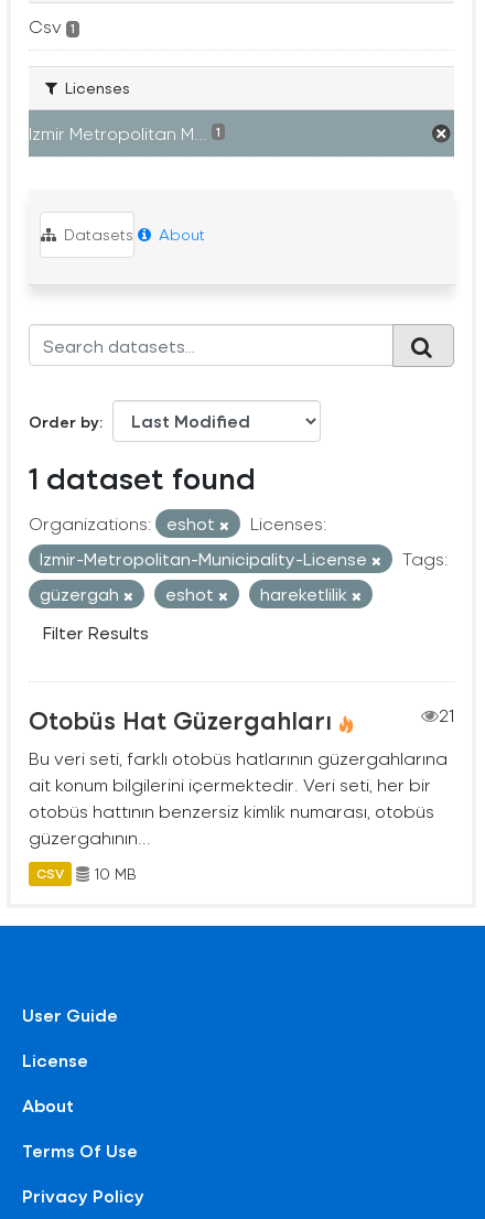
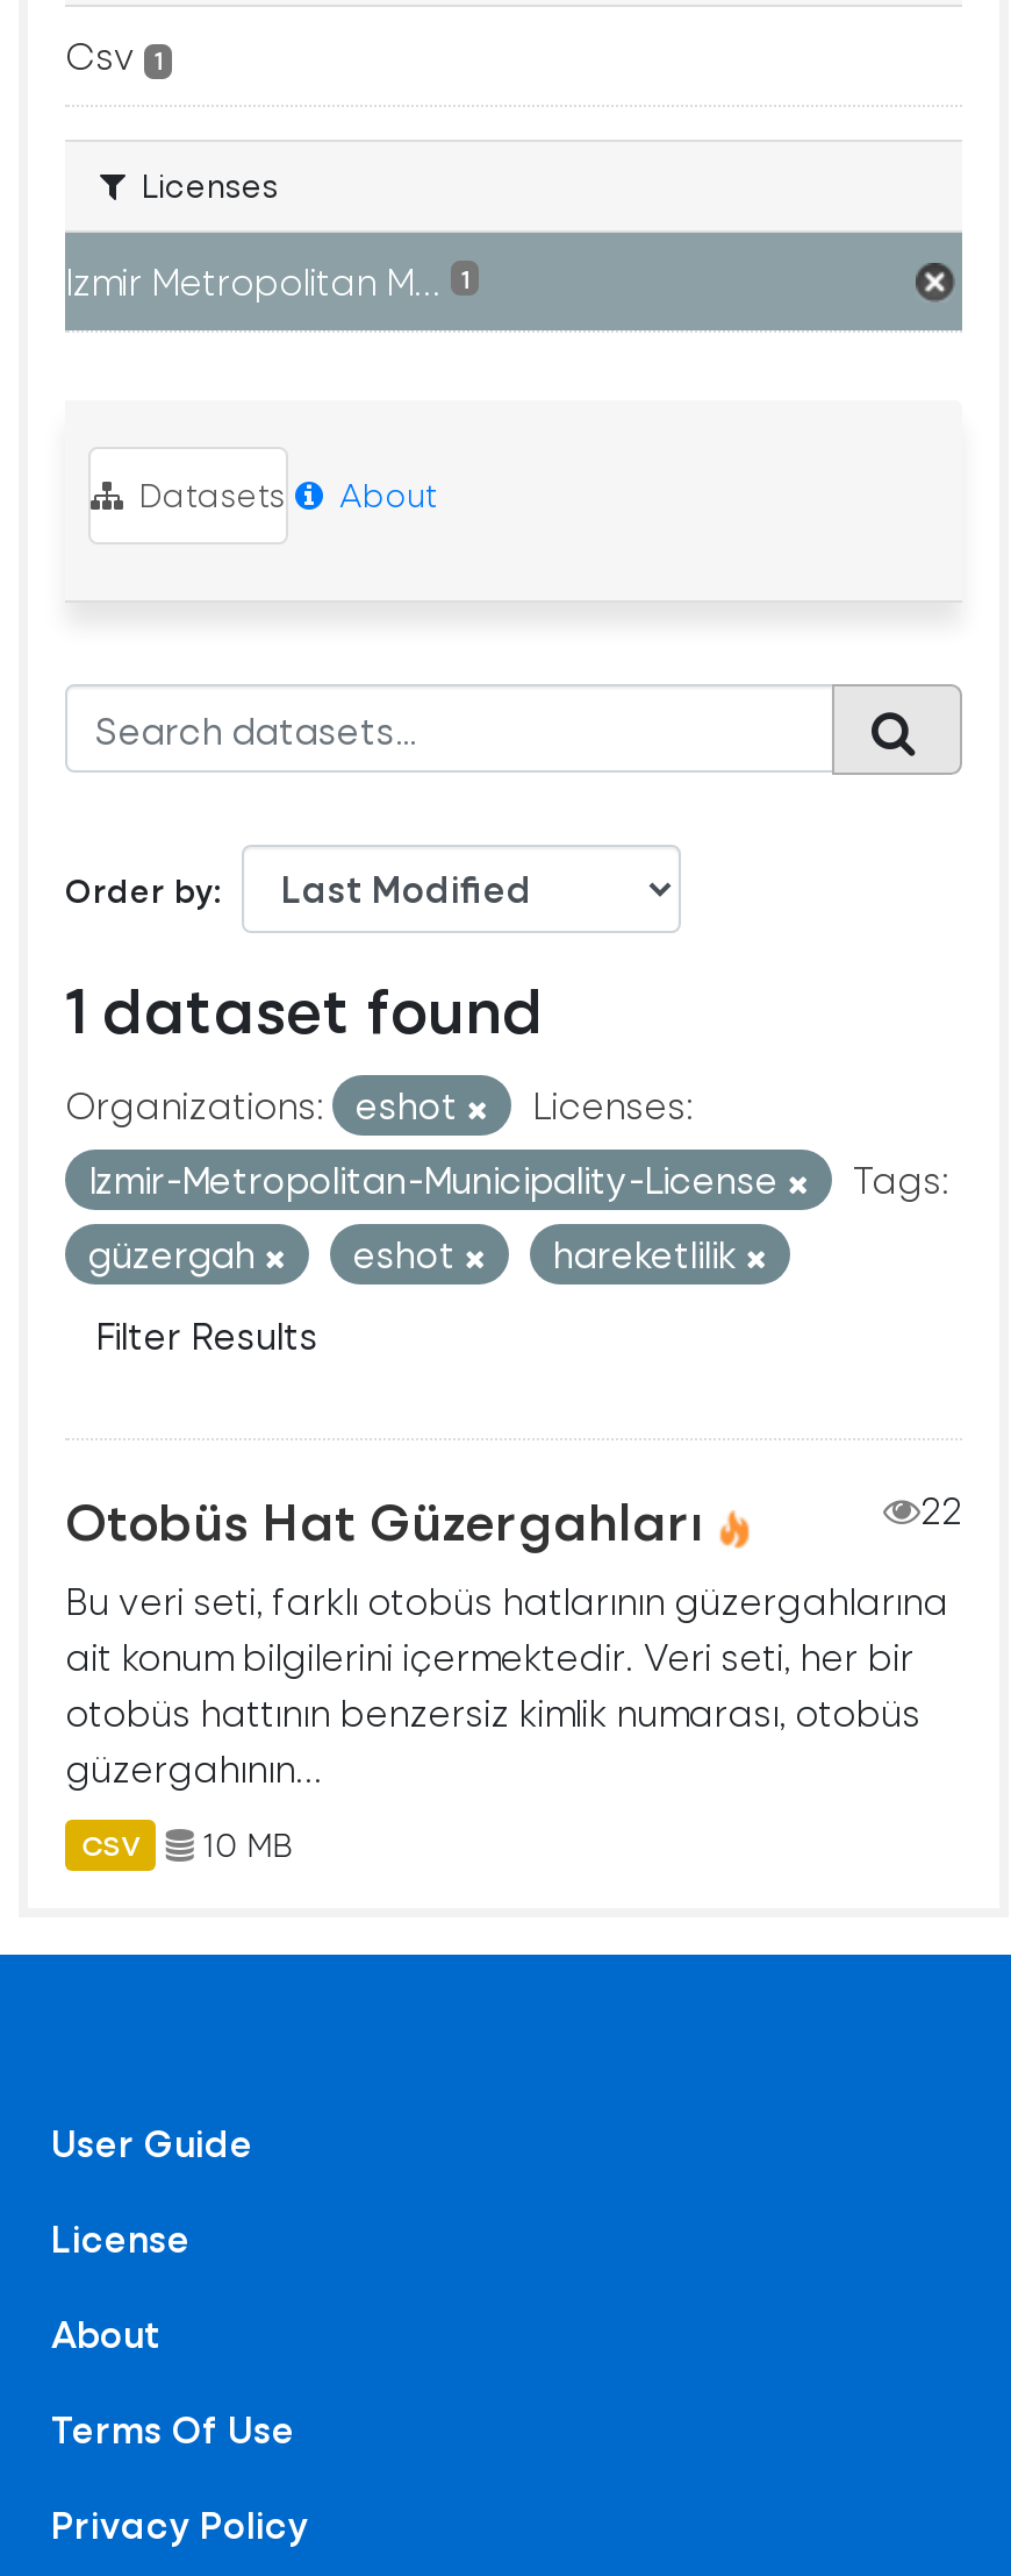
- 21
+ 22
